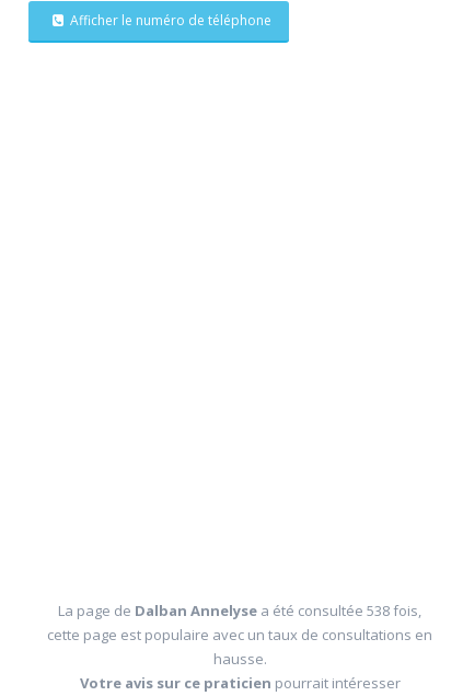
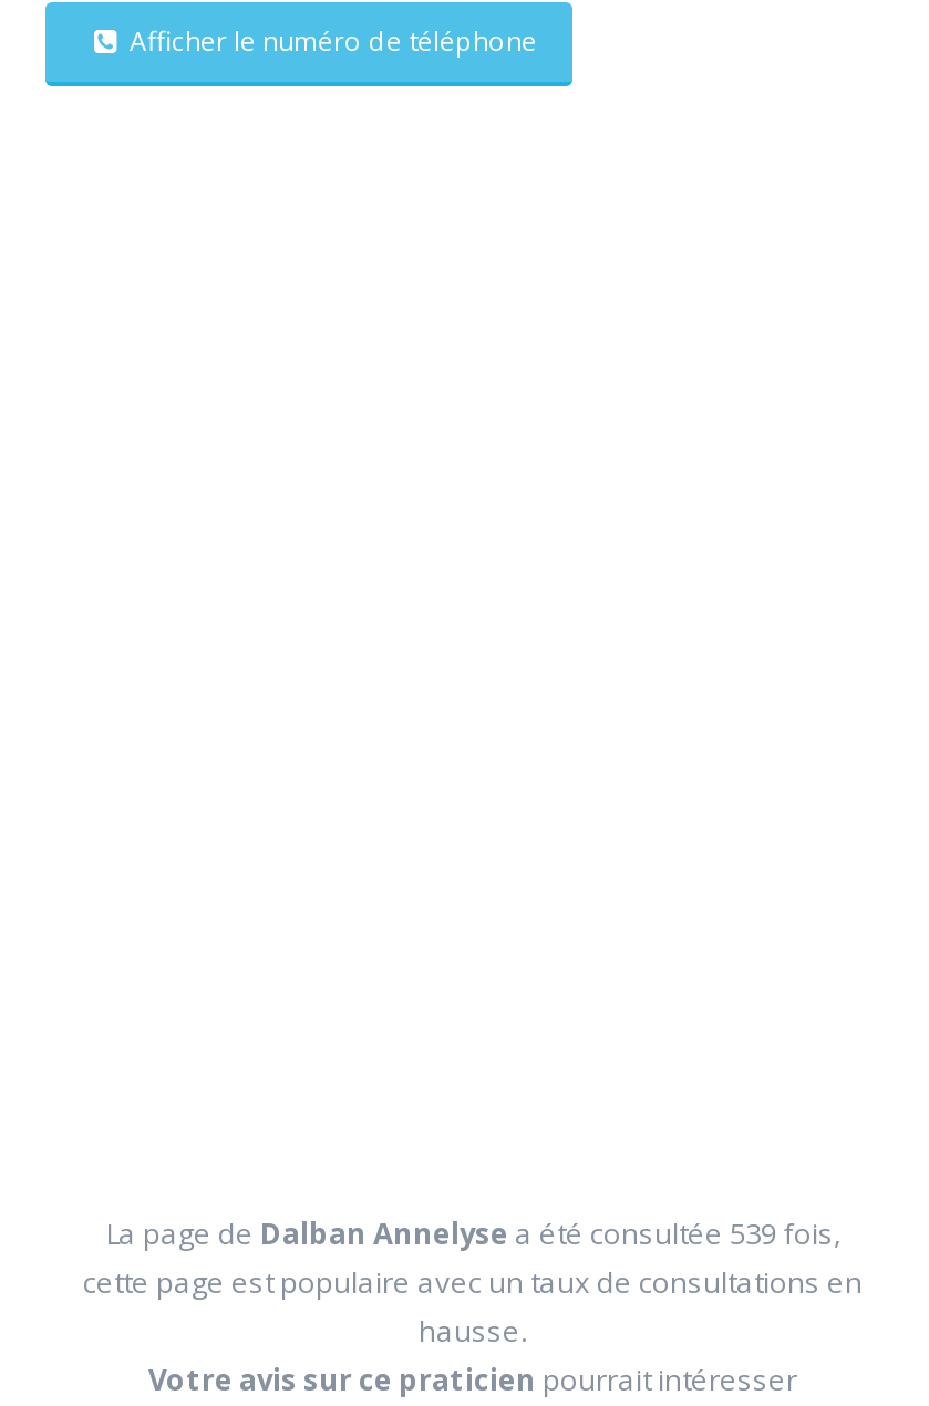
- La page de Dalban Annelyse a été consultée 538 fois,
+ La page de Dalban Annelyse a été consultée 539 fois,
